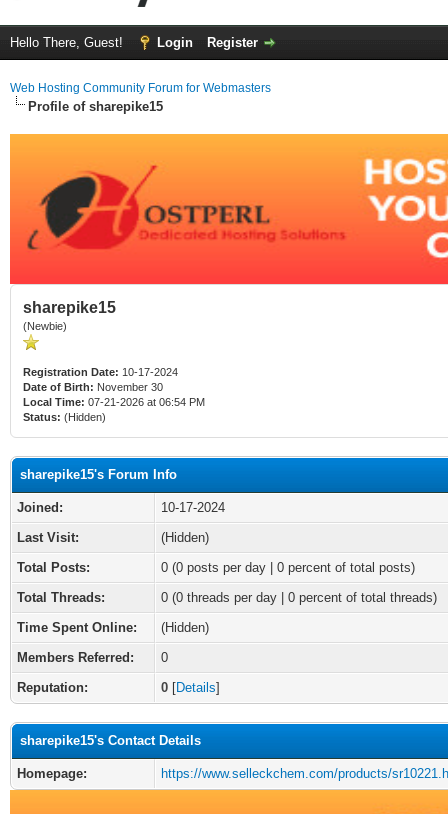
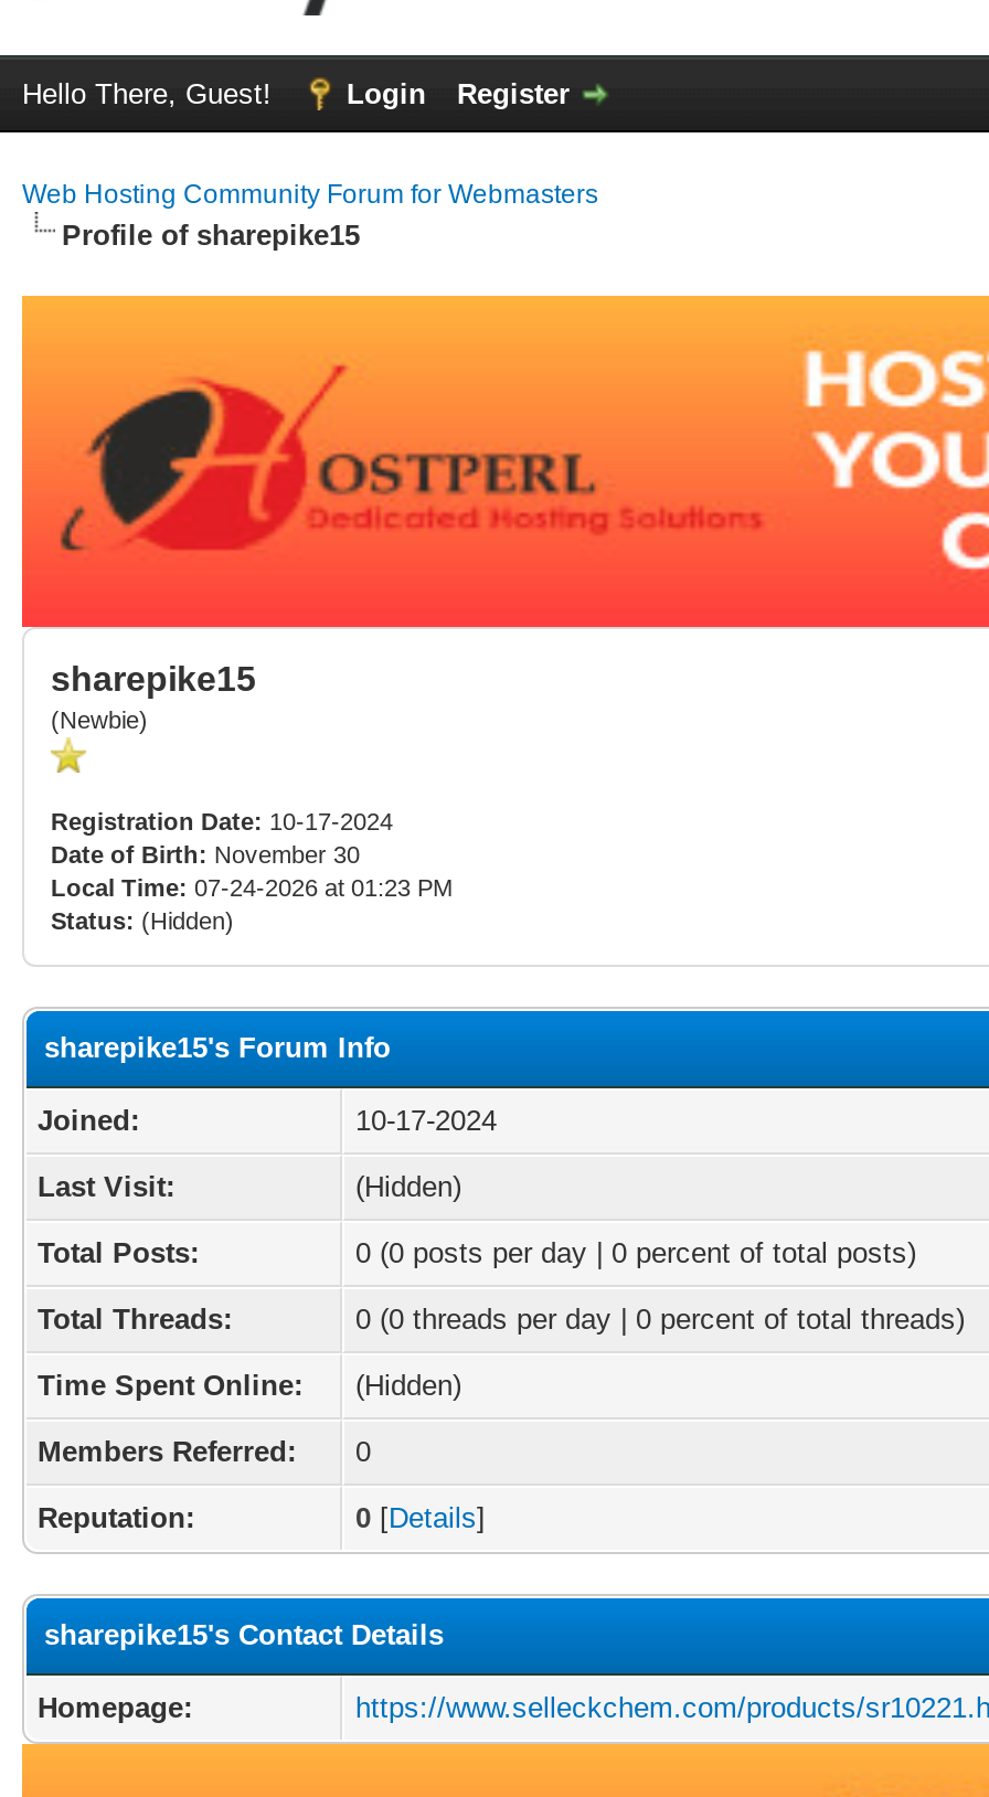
- Local Time: 07-21-2026 at 06:54 PM
+ Local Time: 07-24-2026 at 01:23 PM
